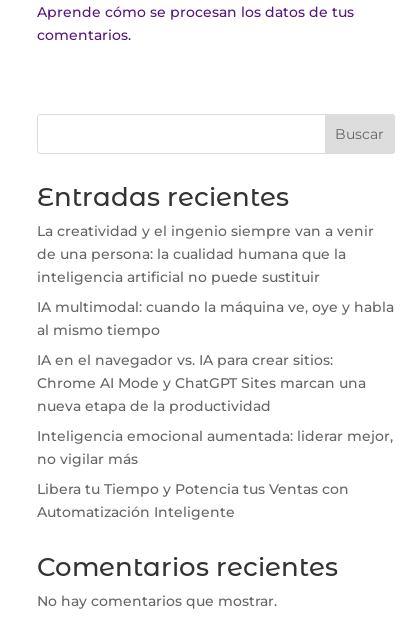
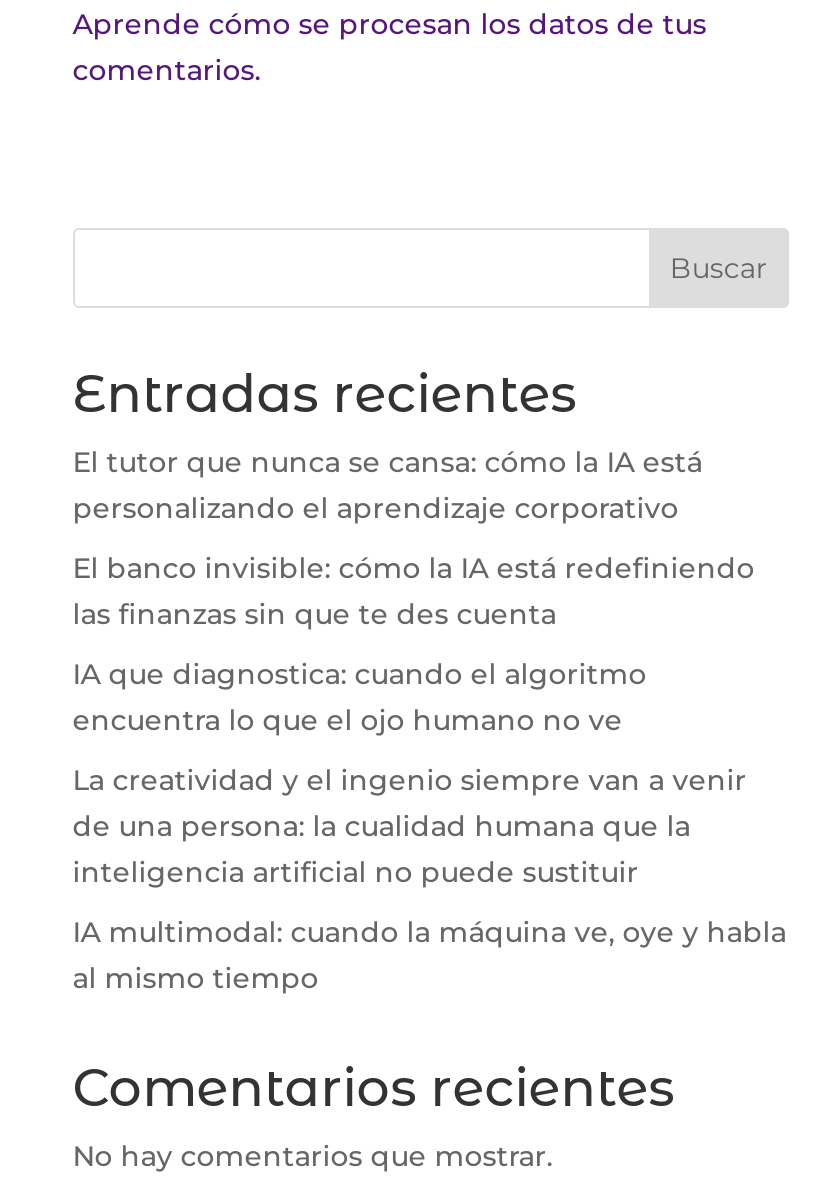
+ El tutor que nunca se cansa: cómo la IA está
+ personalizando el aprendizaje corporativo
+ El banco invisible: cómo la IA está redefiniendo
+ las finanzas sin que te des cuenta
+ IA que diagnostica: cuando el algoritmo
+ encuentra lo que el ojo humano no ve

moved down: La creatividad y el ingenio siempre van a venir | de una persona: la cualidad humana que la | inteligencia artificial no puede sustituir | IA multimodal: cuando la máquina ve, oye y habla | al mismo tiempo

- IA en el navegador vs. IA para crear sitios:
- Chrome AI Mode y ChatGPT Sites marcan una
- nueva etapa de la productividad
- Inteligencia emocional aumentada: liderar mejor,
- no vigilar más
- Libera tu Tiempo y Potencia tus Ventas con
- Automatización Inteligente
